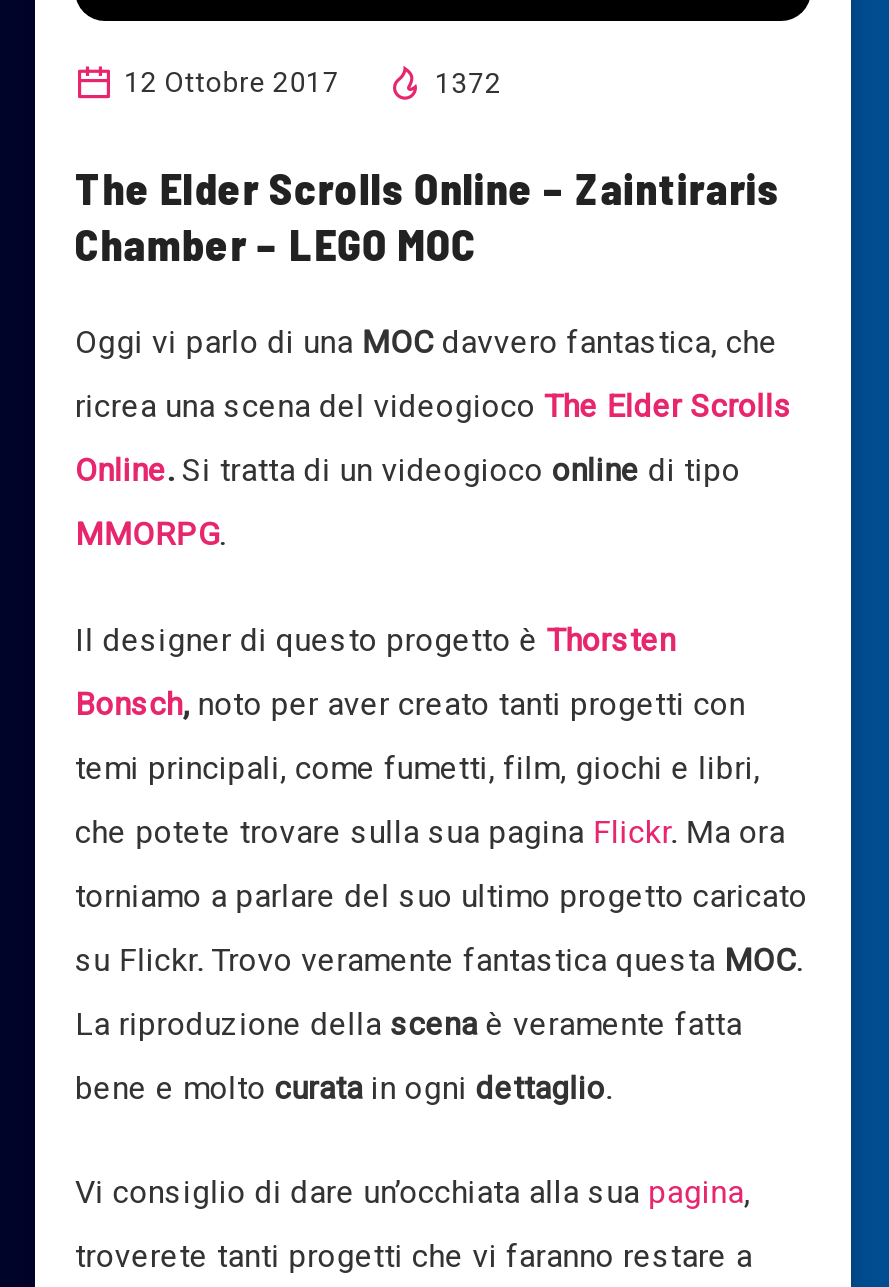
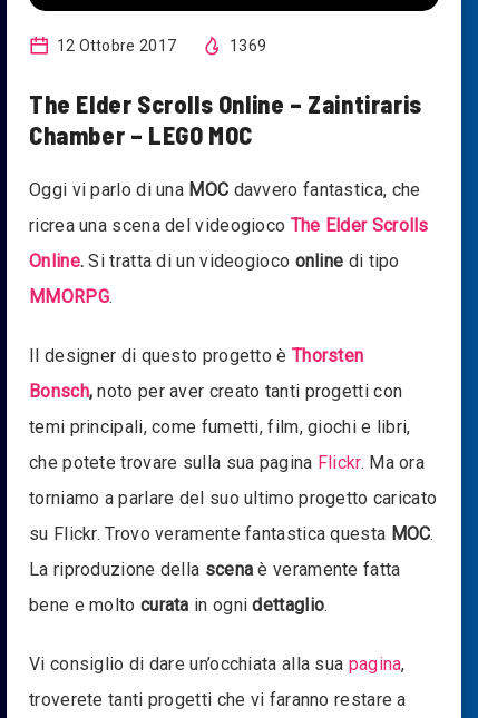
- 1372
+ 1369
